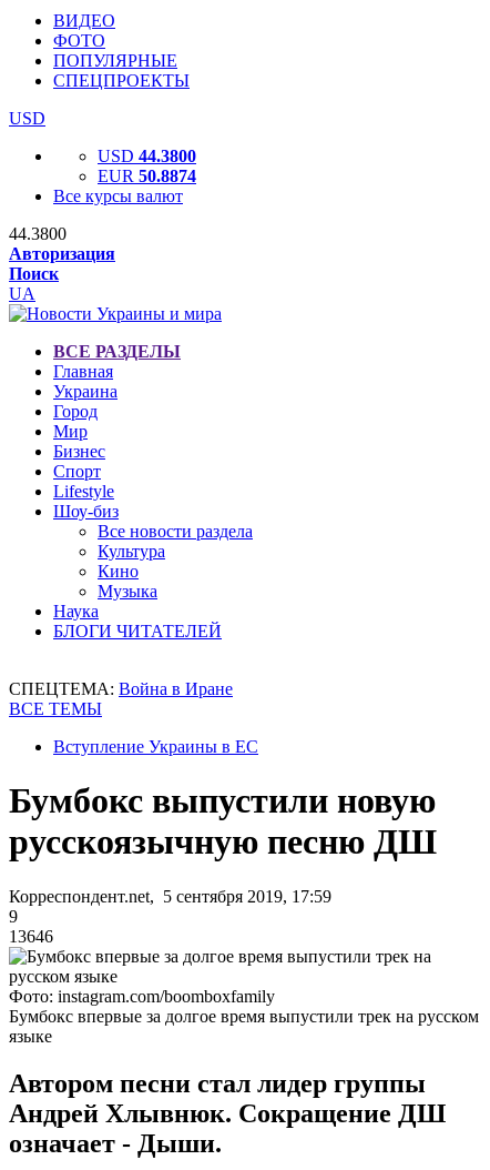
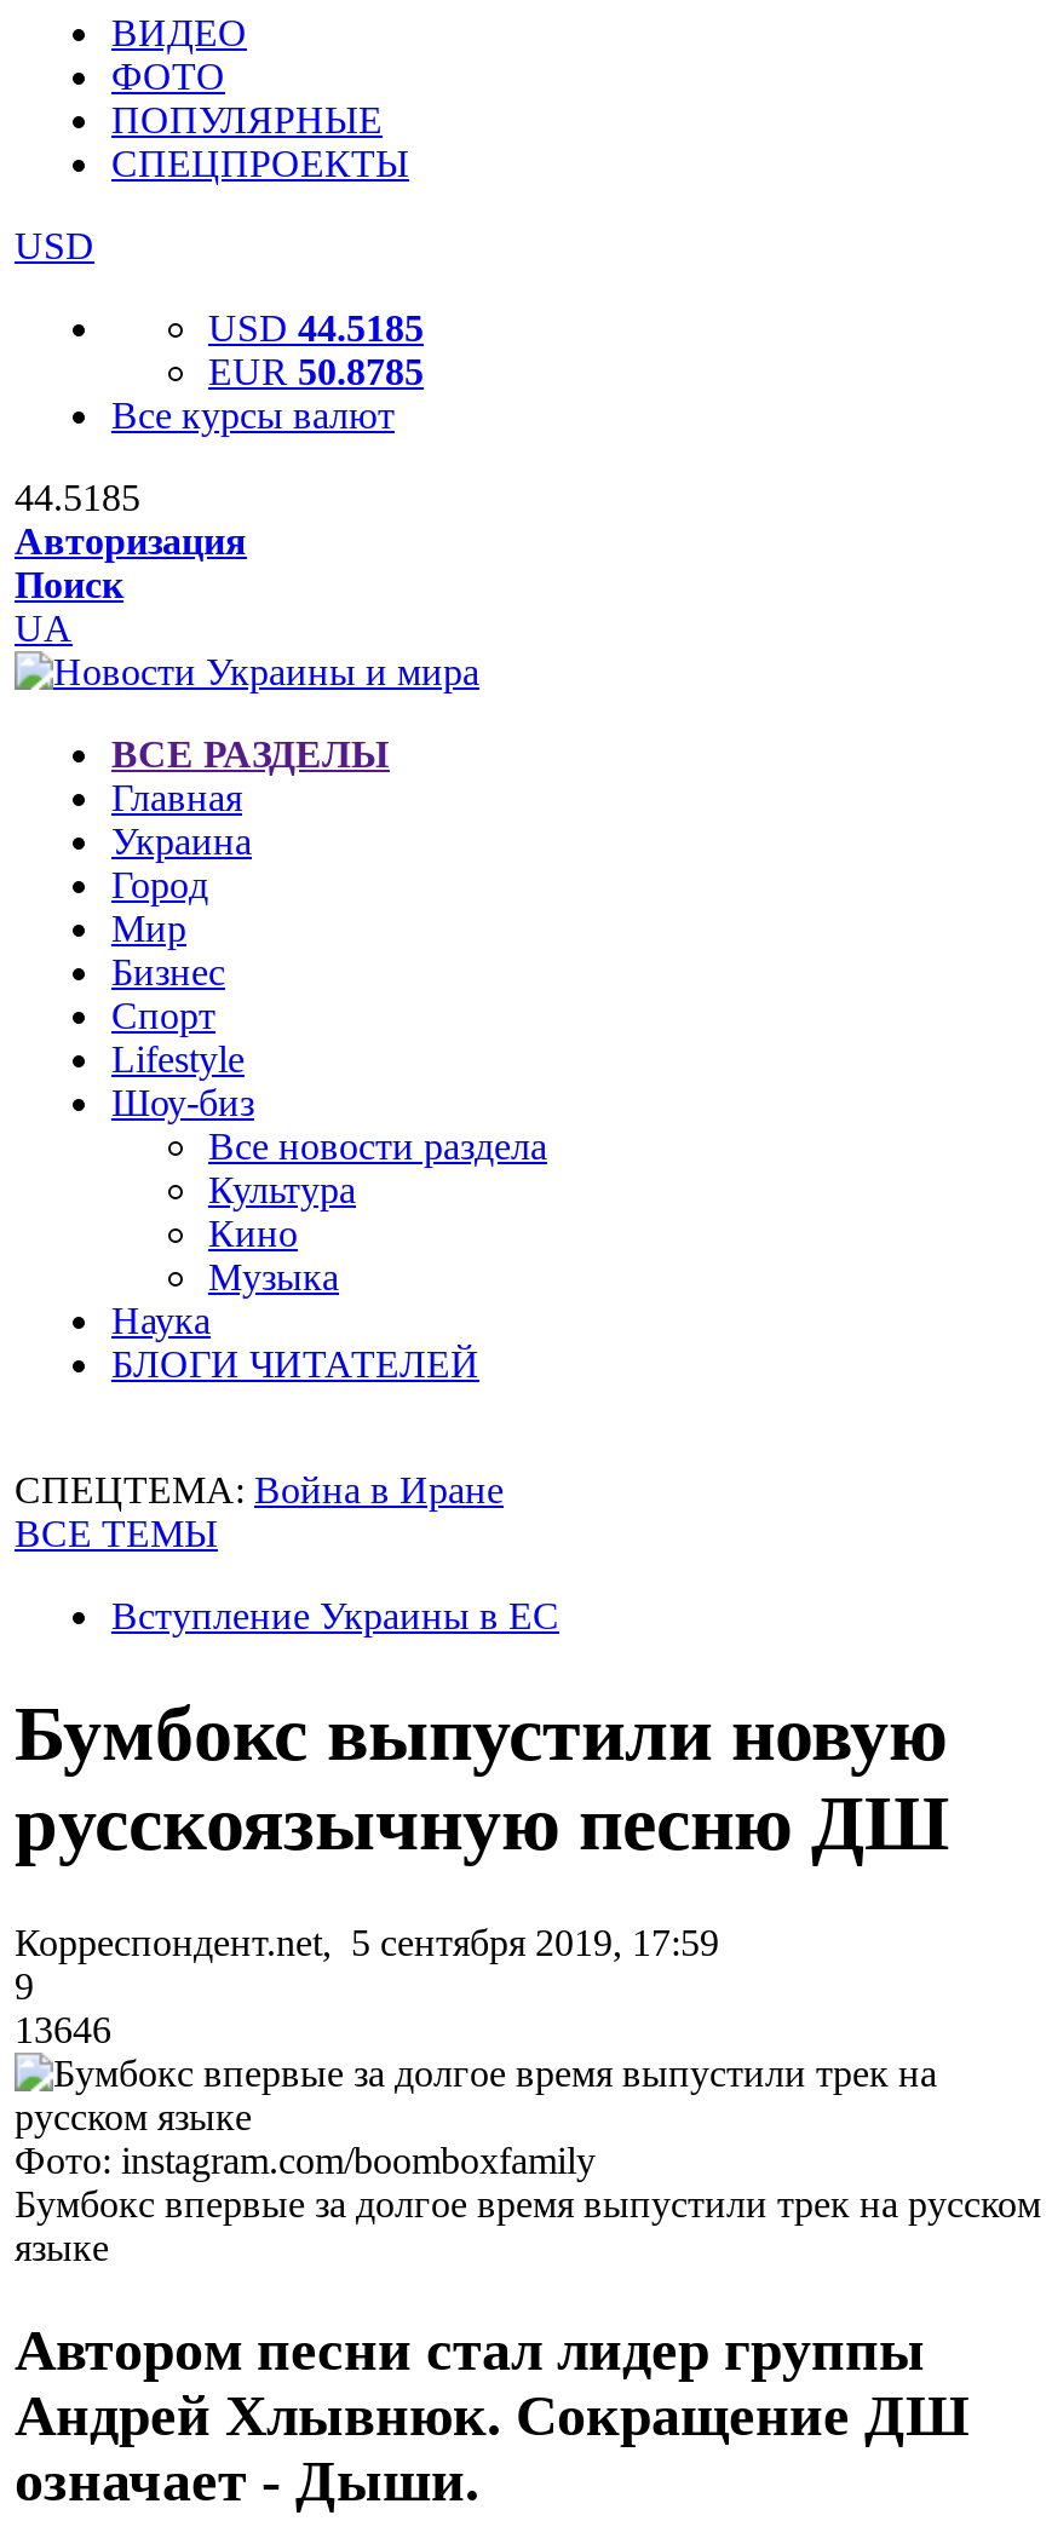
- USD 44.3800
+ USD 44.5185

- EUR 50.8874
+ EUR 50.8785

- 44.3800
+ 44.5185
